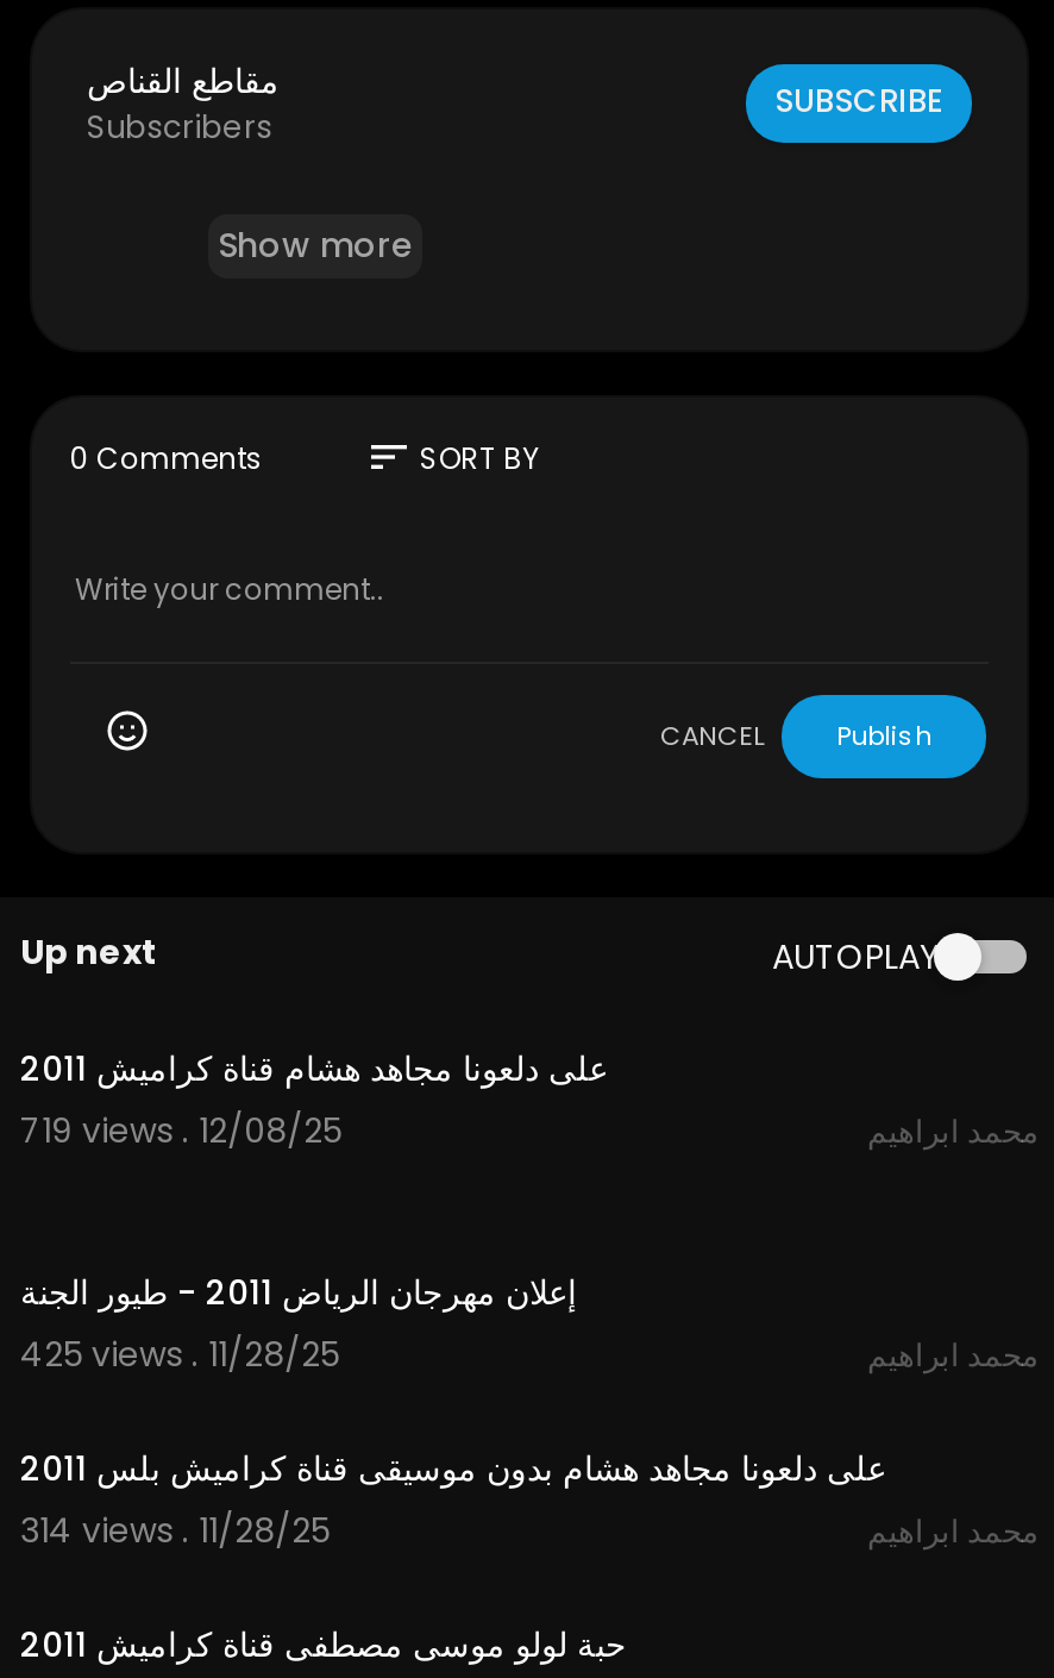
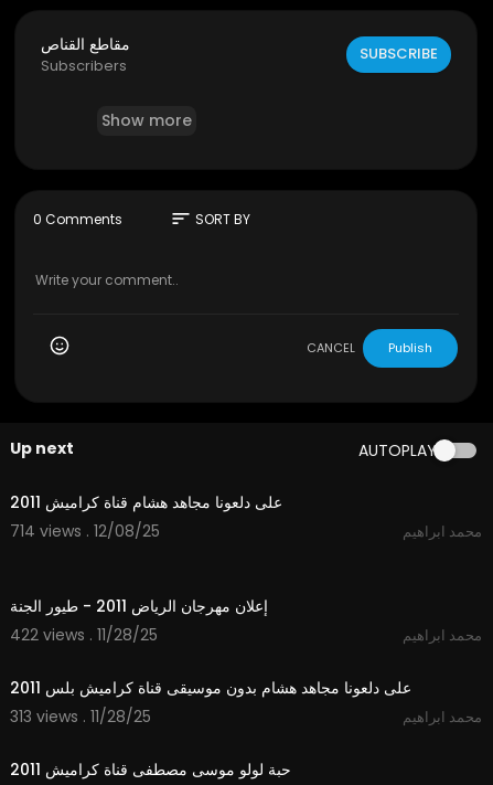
- 719 views . 12/08/25
+ 714 views . 12/08/25

- 425 views . 11/28/25
+ 422 views . 11/28/25

- 314 views . 11/28/25
+ 313 views . 11/28/25
